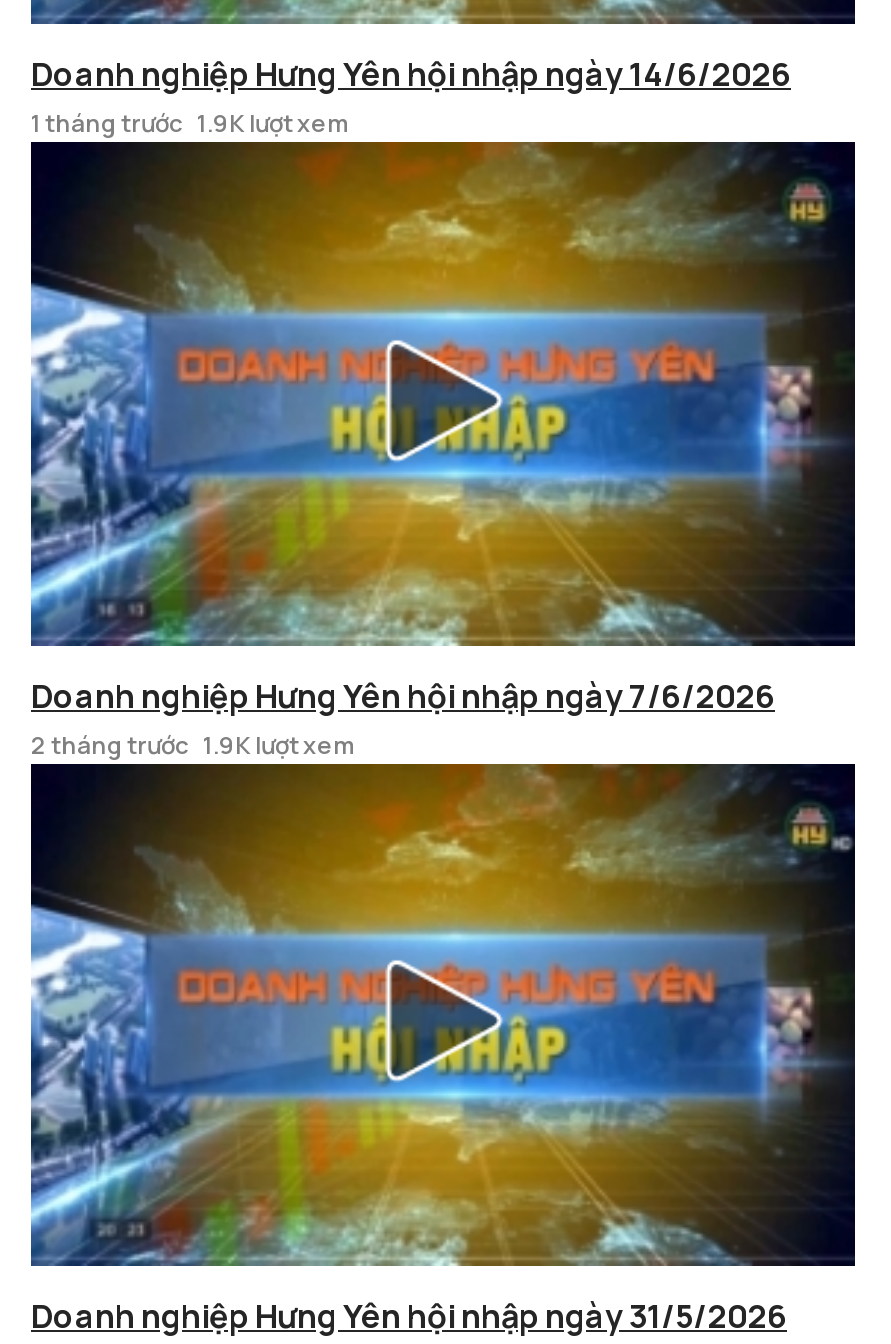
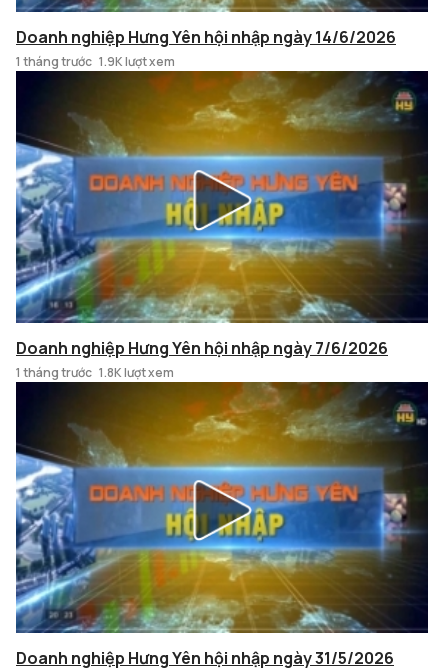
- 2 tháng trước 1.9K lượt xem
+ 1 tháng trước 1.8K lượt xem
